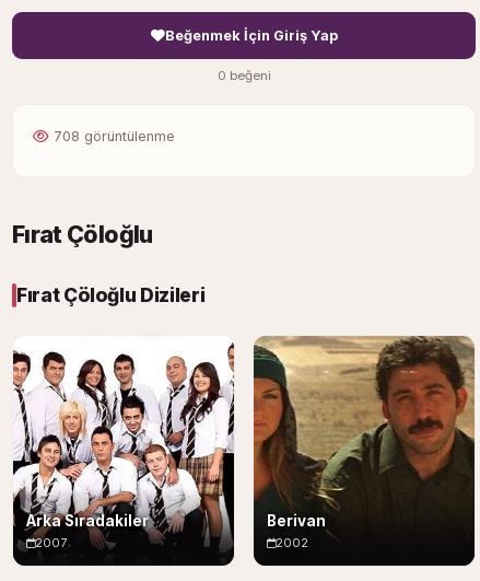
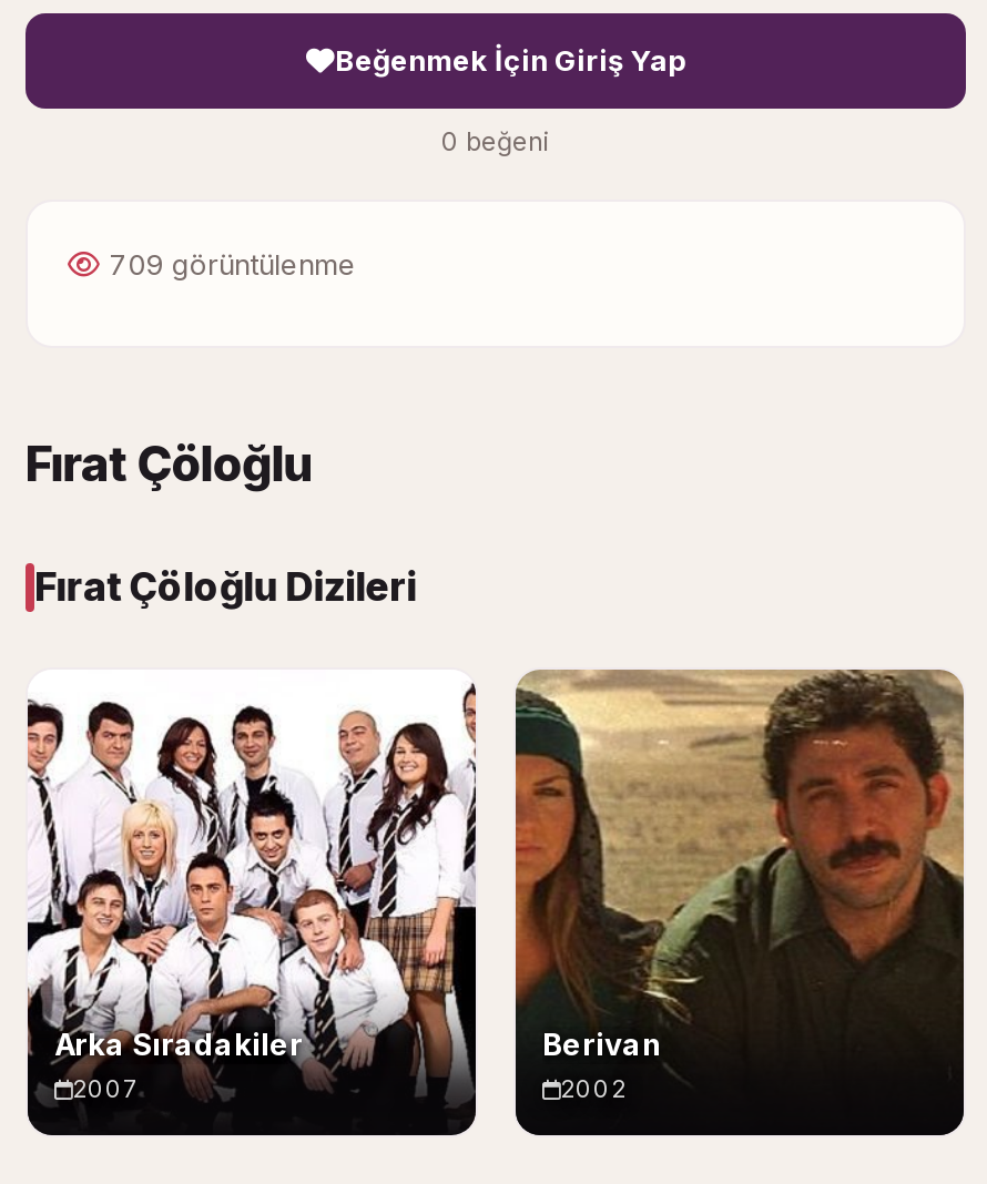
- 708 görüntülenme
+ 709 görüntülenme
